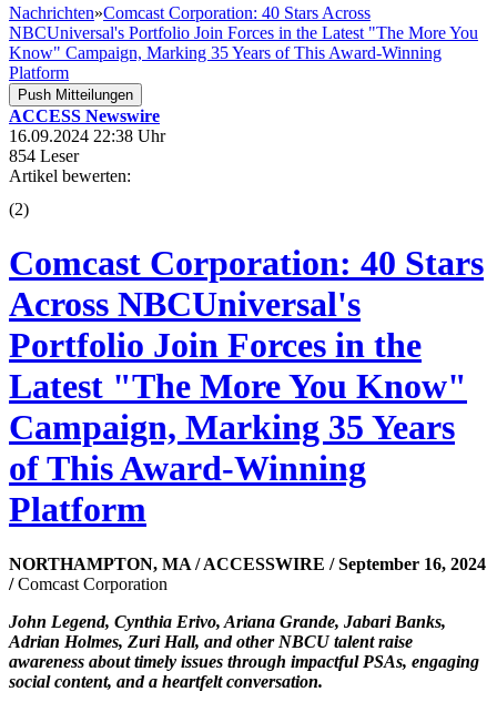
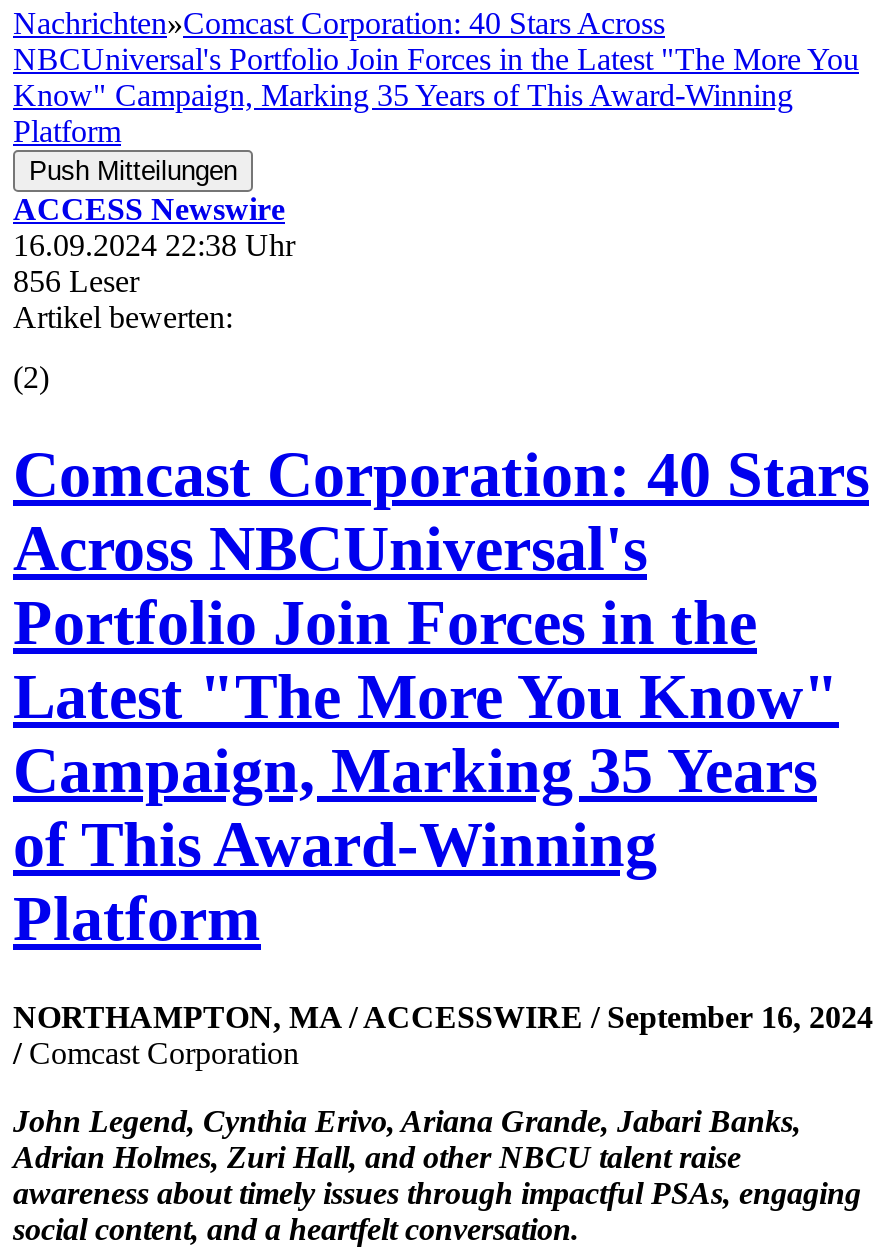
- 854 Leser
+ 856 Leser
